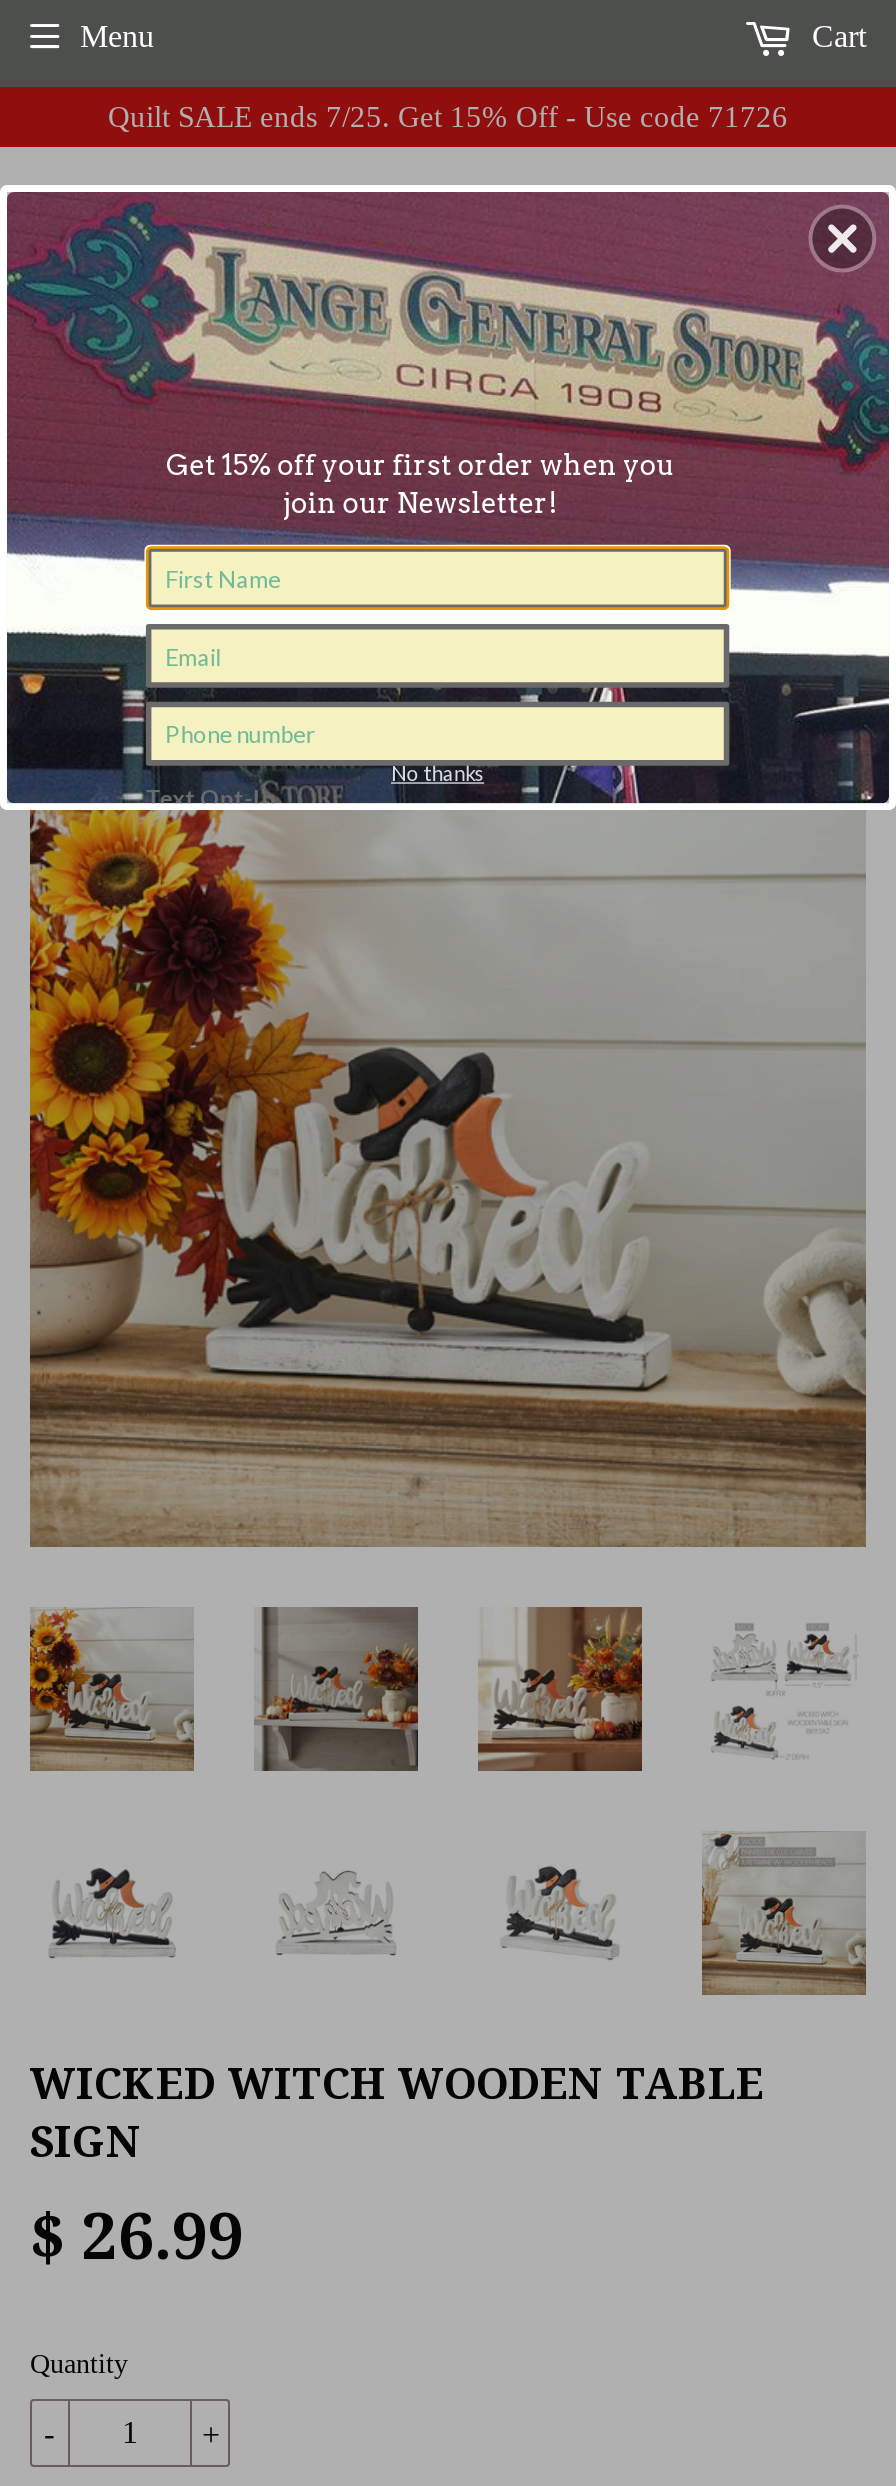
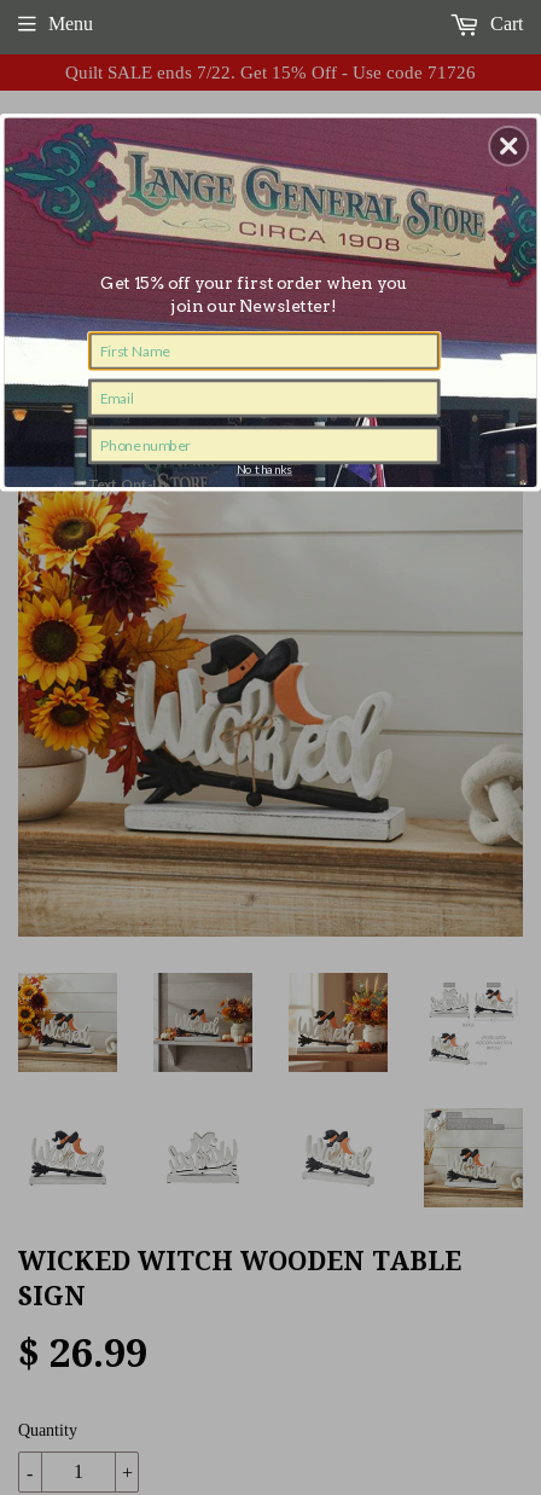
- Quilt SALE ends 7/25. Get 15% Off - Use code 71726
+ Quilt SALE ends 7/22. Get 15% Off - Use code 71726
